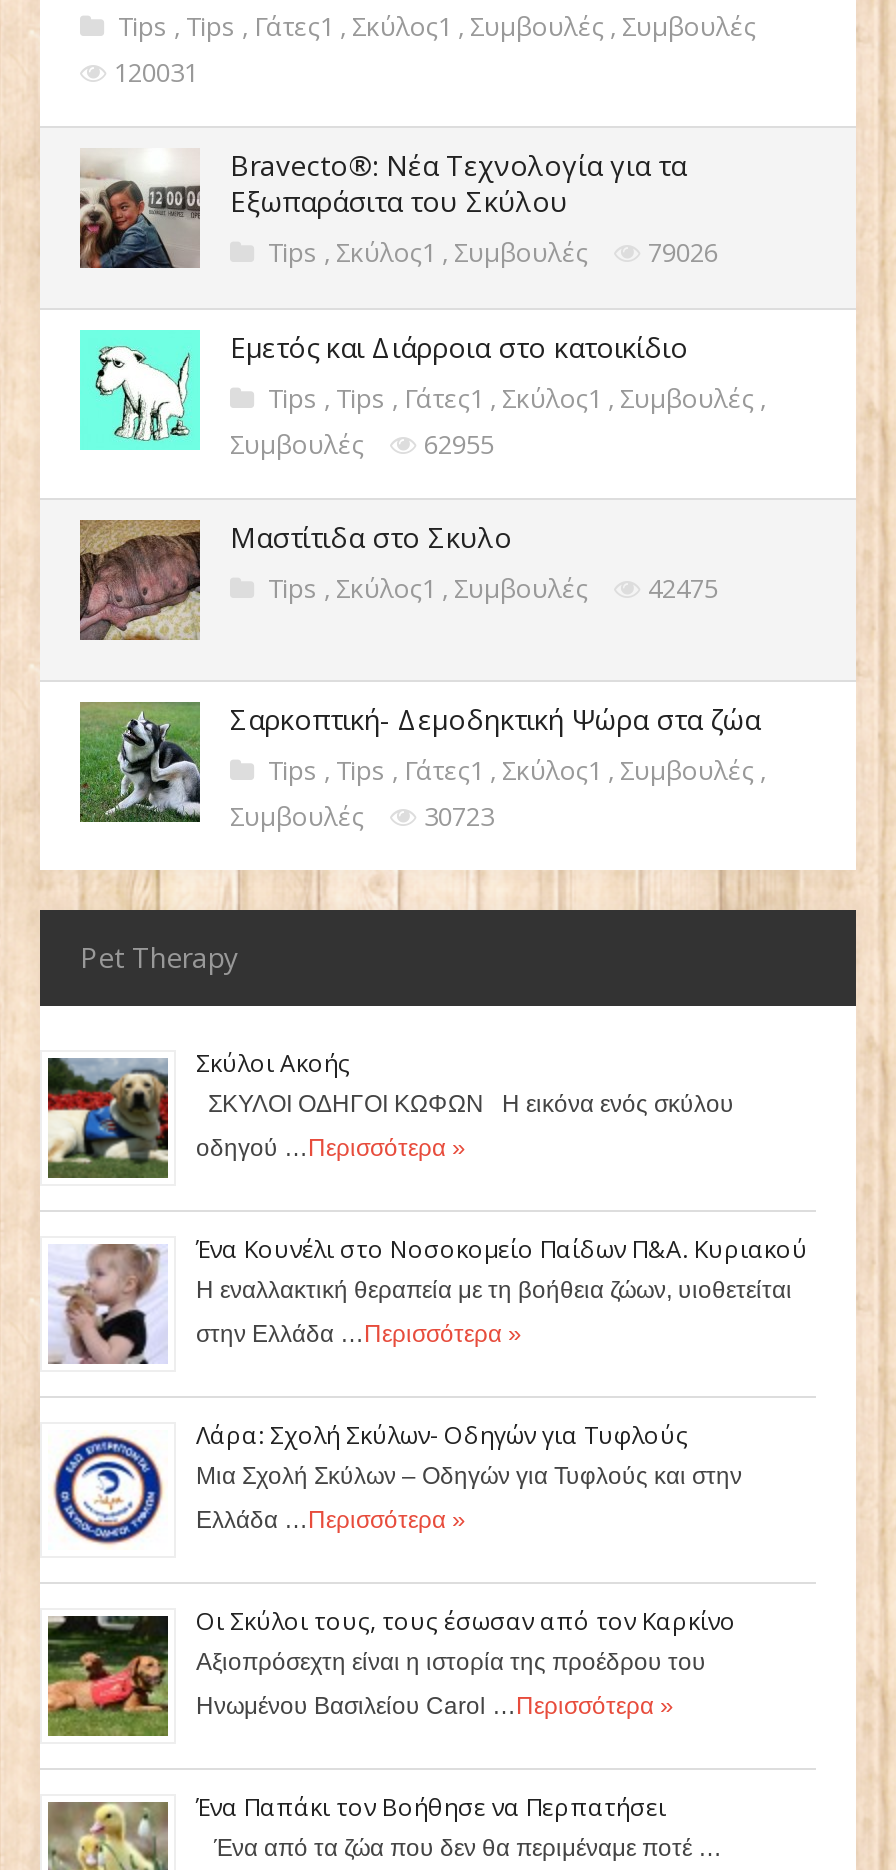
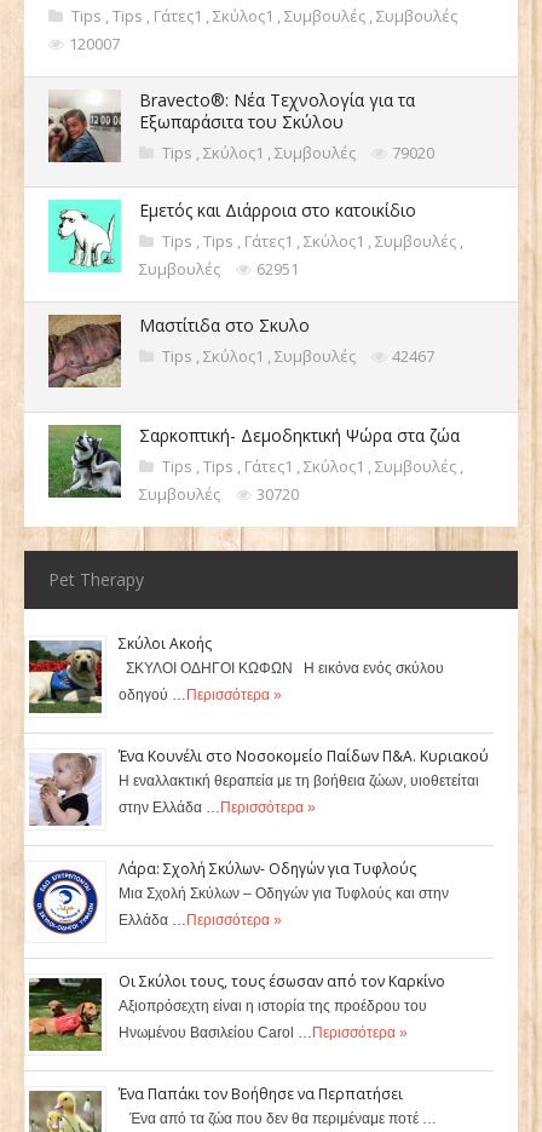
- 120031
+ 120007

- Tips, Σκύλος1, Συμβουλές 79026
+ Tips, Σκύλος1, Συμβουλές 79020

- Συμβουλές 62955
+ Συμβουλές 62951

- Tips, Σκύλος1, Συμβουλές 42475
+ Tips, Σκύλος1, Συμβουλές 42467

- Συμβουλές 30723
+ Συμβουλές 30720
